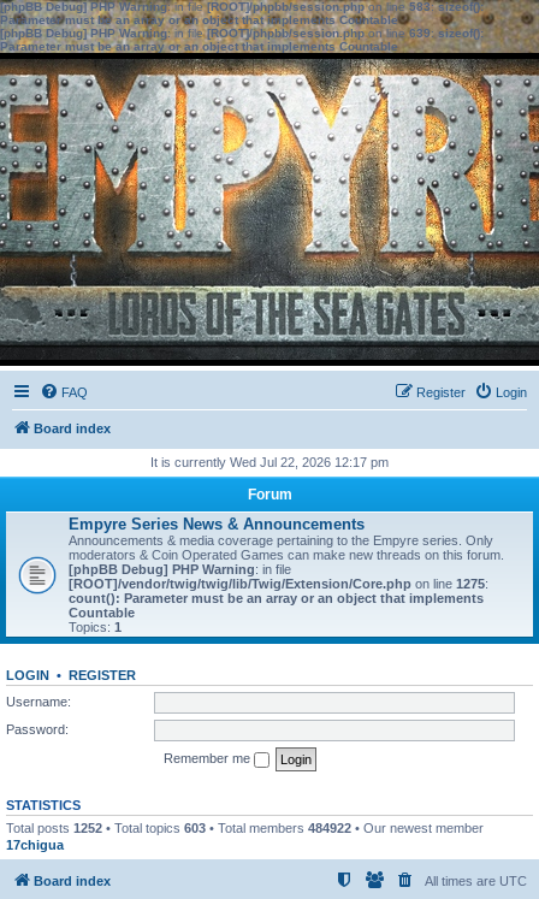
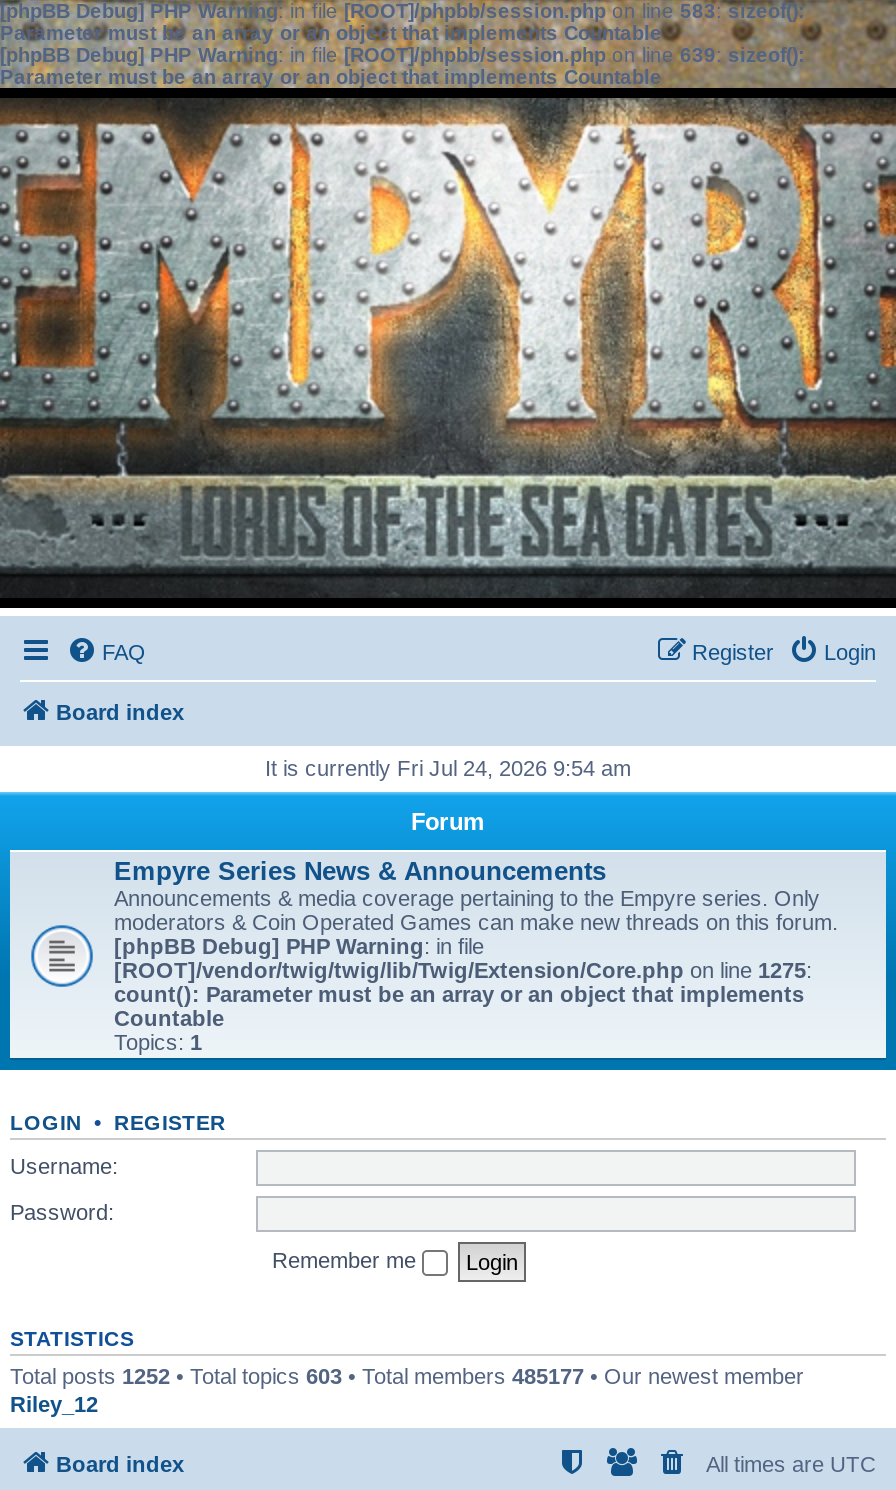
- It is currently Wed Jul 22, 2026 12:17 pm
+ It is currently Fri Jul 24, 2026 9:54 am

- Total posts 1252 • Total topics 603 • Total members 484922 • Our newest member
- 17chigua
+ Total posts 1252 • Total topics 603 • Total members 485177 • Our newest member
+ Riley_12
